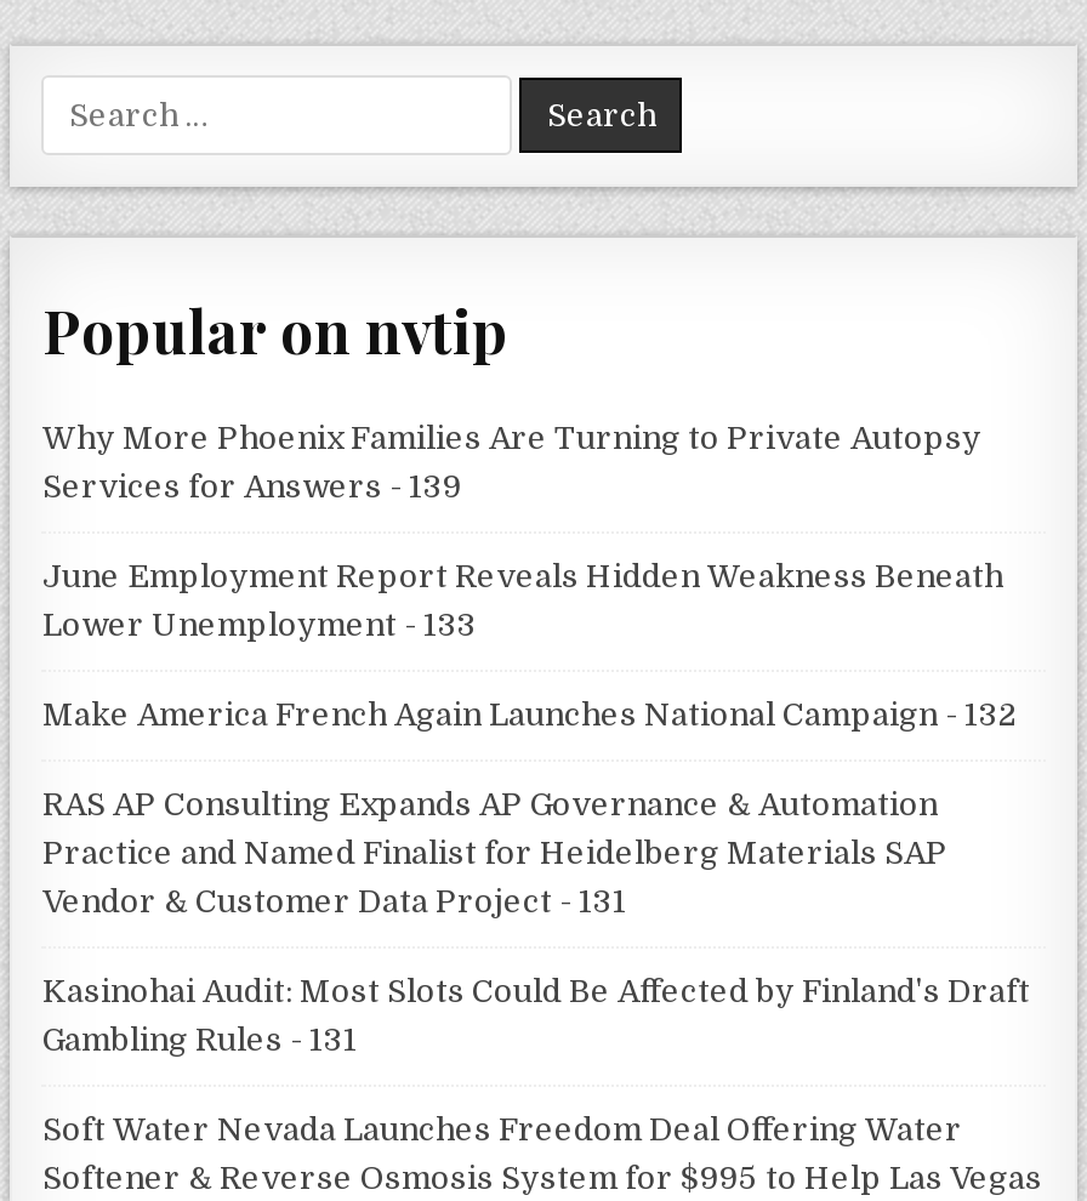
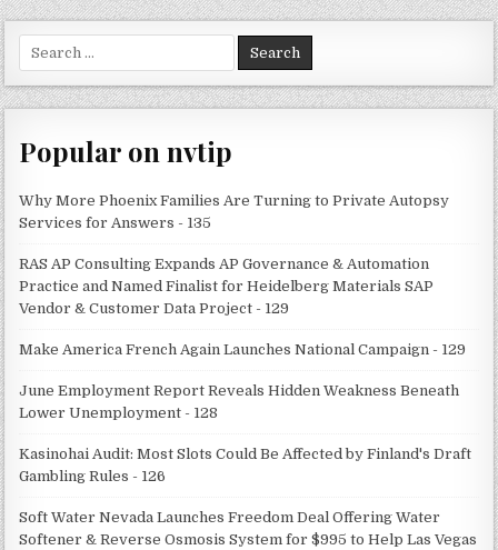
- Services for Answers - 139
- Lower Unemployment - 133
- Make America French Again Launches National Campaign - 132
+ Services for Answers - 135

moved down: June Employment Report Reveals Hidden Weakness Beneath

moved up: RAS AP Consulting Expands AP Governance & Automation | Practice and Named Finalist for Heidelberg Materials SAP

- Vendor & Customer Data Project - 131
+ Vendor & Customer Data Project - 129
+ Make America French Again Launches National Campaign - 129
+ Lower Unemployment - 128

- Gambling Rules - 131
+ Gambling Rules - 126
